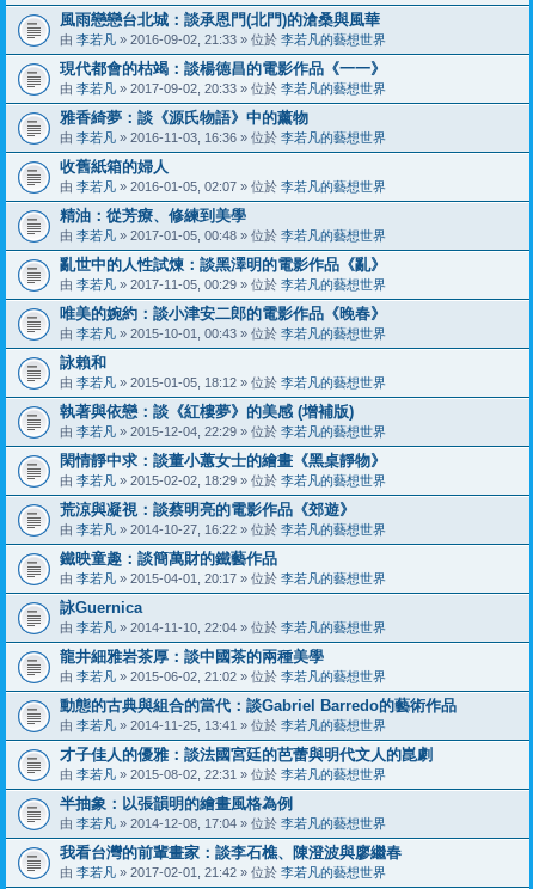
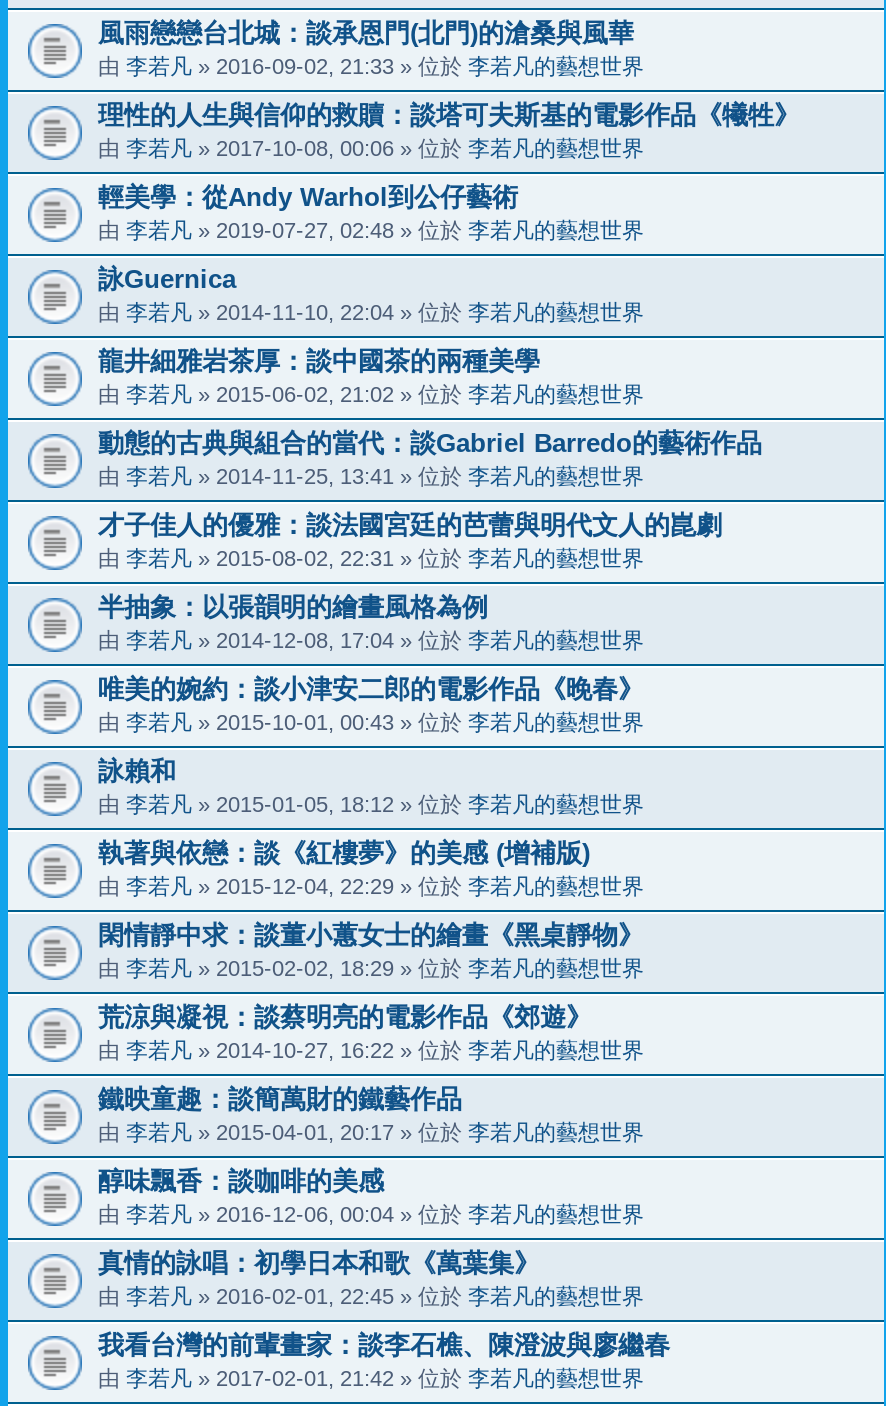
- 現代都會的枯竭：談楊德昌的電影作品《一一》
- 由李若凡» 2017-09-02, 20:33 » 位於李若凡的藝想世界
- 雅香綺夢：談《源氏物語》中的薰物
- 由李若凡» 2016-11-03, 16:36 » 位於李若凡的藝想世界
- 收舊紙箱的婦人
- 由李若凡» 2016-01-05, 02:07 » 位於李若凡的藝想世界
- 精油：從芳療、修練到美學
- 由李若凡» 2017-01-05, 00:48 » 位於李若凡的藝想世界
- 亂世中的人性試煉：談黑澤明的電影作品《亂》
- 由李若凡» 2017-11-05, 00:29 » 位於李若凡的藝想世界
+ 理性的人生與信仰的救贖：談塔可夫斯基的電影作品《犧牲》
+ 由李若凡» 2017-10-08, 00:06 » 位於李若凡的藝想世界
+ 輕美學：從Andy Warhol到公仔藝術
+ 由李若凡» 2019-07-27, 02:48 » 位於李若凡的藝想世界

moved down: 唯美的婉約：談小津安二郎的電影作品《晚春》 | 由李若凡» 2015-10-01, 00:43 » 位於李若凡的藝想世界 | 詠賴和 | ... | 鐵映童趣：談簡萬財的鐵藝作品 | 由李若凡» 2015-04-01, 20:17 » 位於李若凡的藝想世界

+ 醇味飄香：談咖啡的美感
+ 由李若凡» 2016-12-06, 00:04 » 位於李若凡的藝想世界
+ 真情的詠唱：初學日本和歌《萬葉集》
+ 由李若凡» 2016-02-01, 22:45 » 位於李若凡的藝想世界

moved up: 詠Guernica | 由李若凡» 2014-11-10, 22:04 » 位於李若凡的藝想世界 | 龍井細雅岩茶厚：談中國茶的兩種美學 | ... | 半抽象：以張韻明的繪畫風格為例 | 由李若凡» 2014-12-08, 17:04 » 位於李若凡的藝想世界
